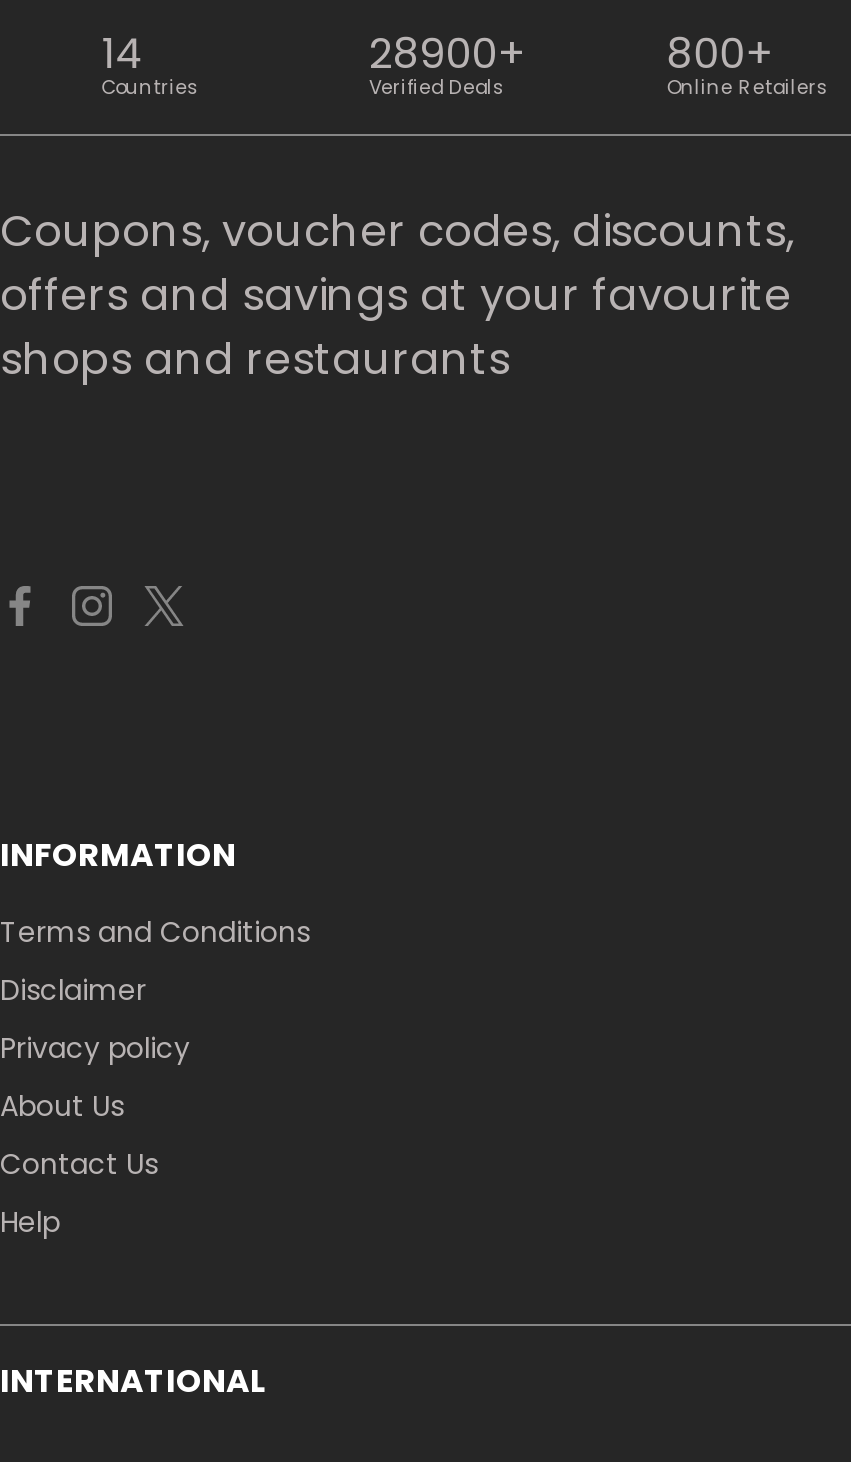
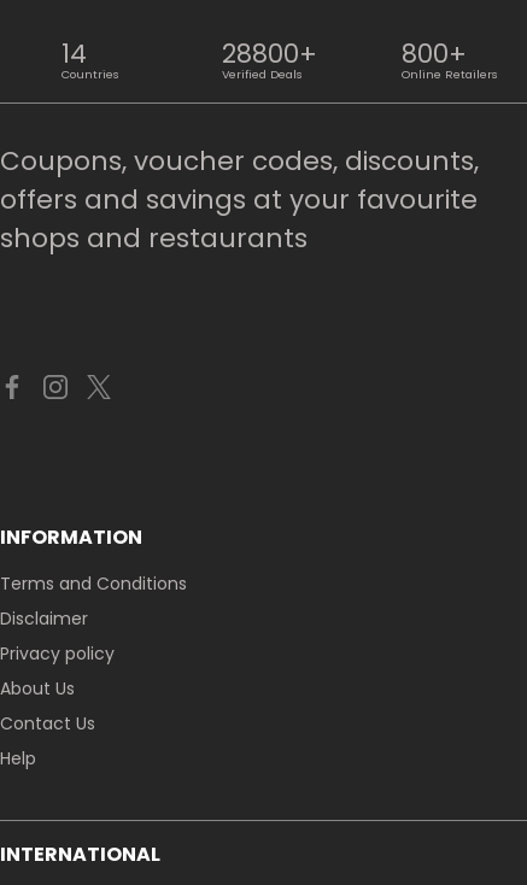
- 28900+
+ 28800+
